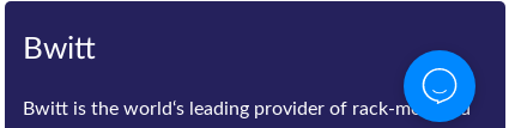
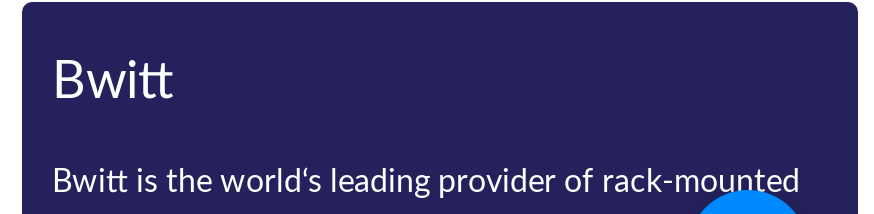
- [image]
